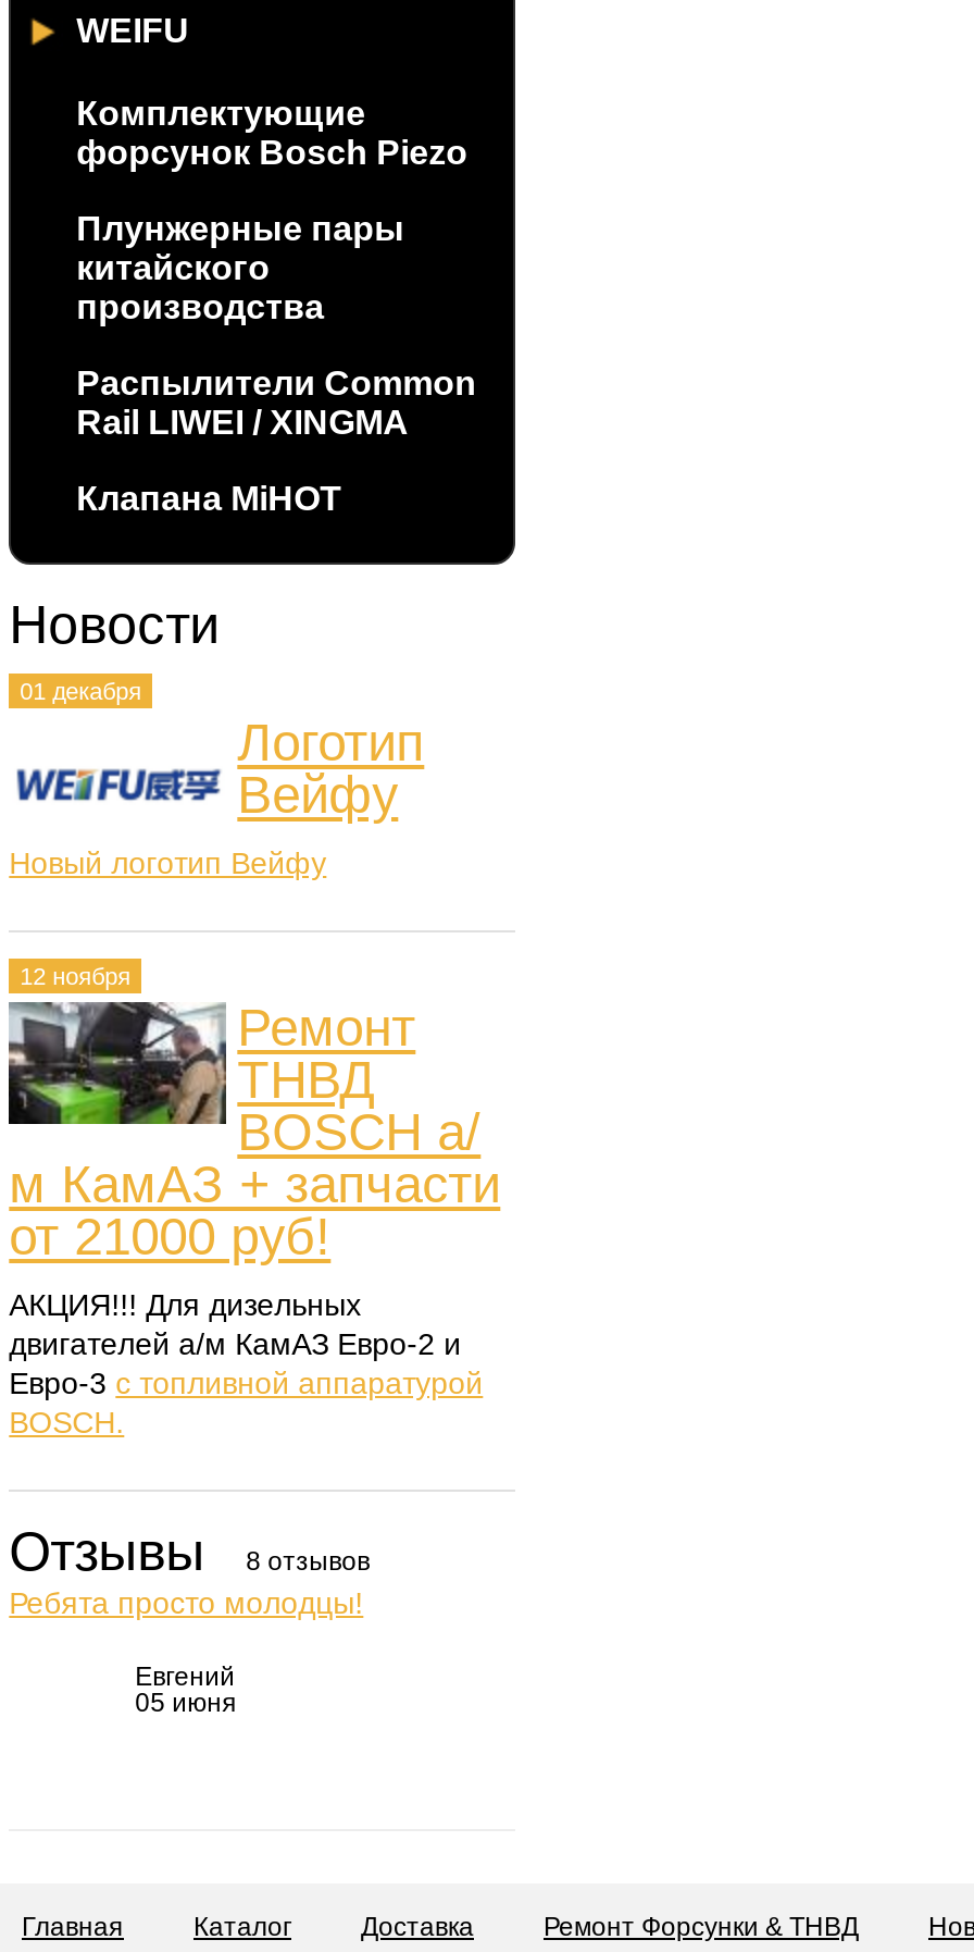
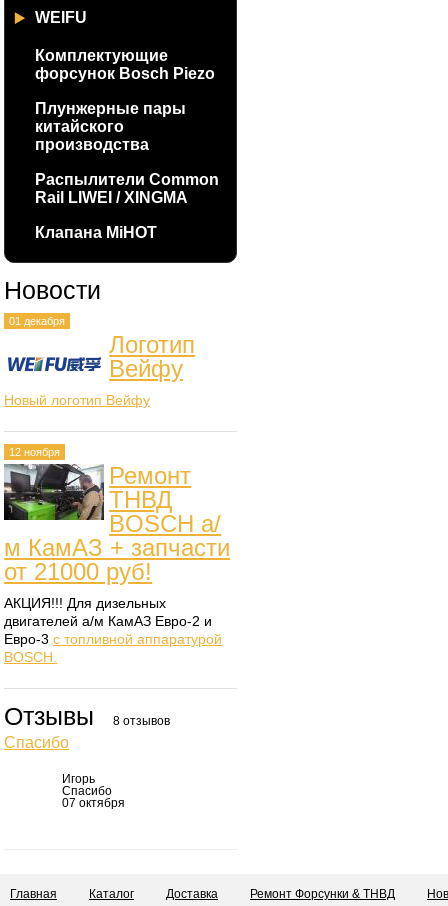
- Ребята просто молодцы!
+ Спасибо

- Евгений
- 05 июня
+ Игорь
+ Спасибо
+ 07 октября
